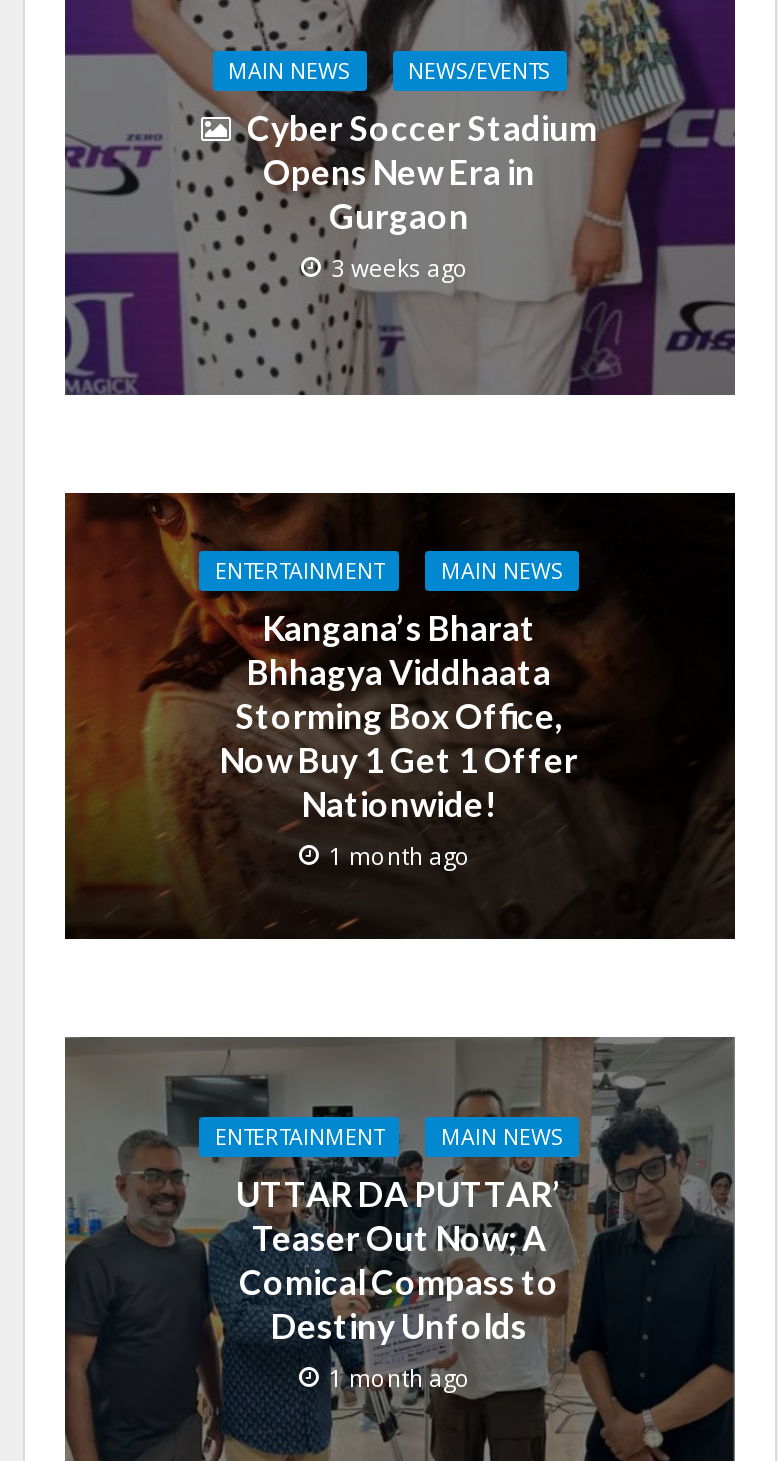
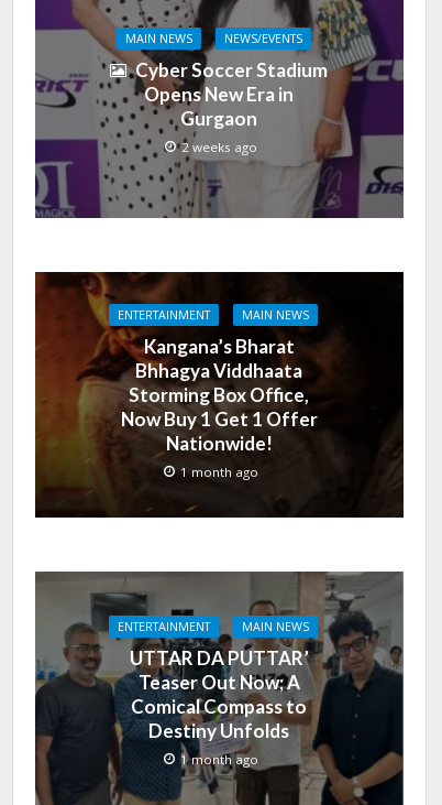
- 3 weeks ago
+ 2 weeks ago
